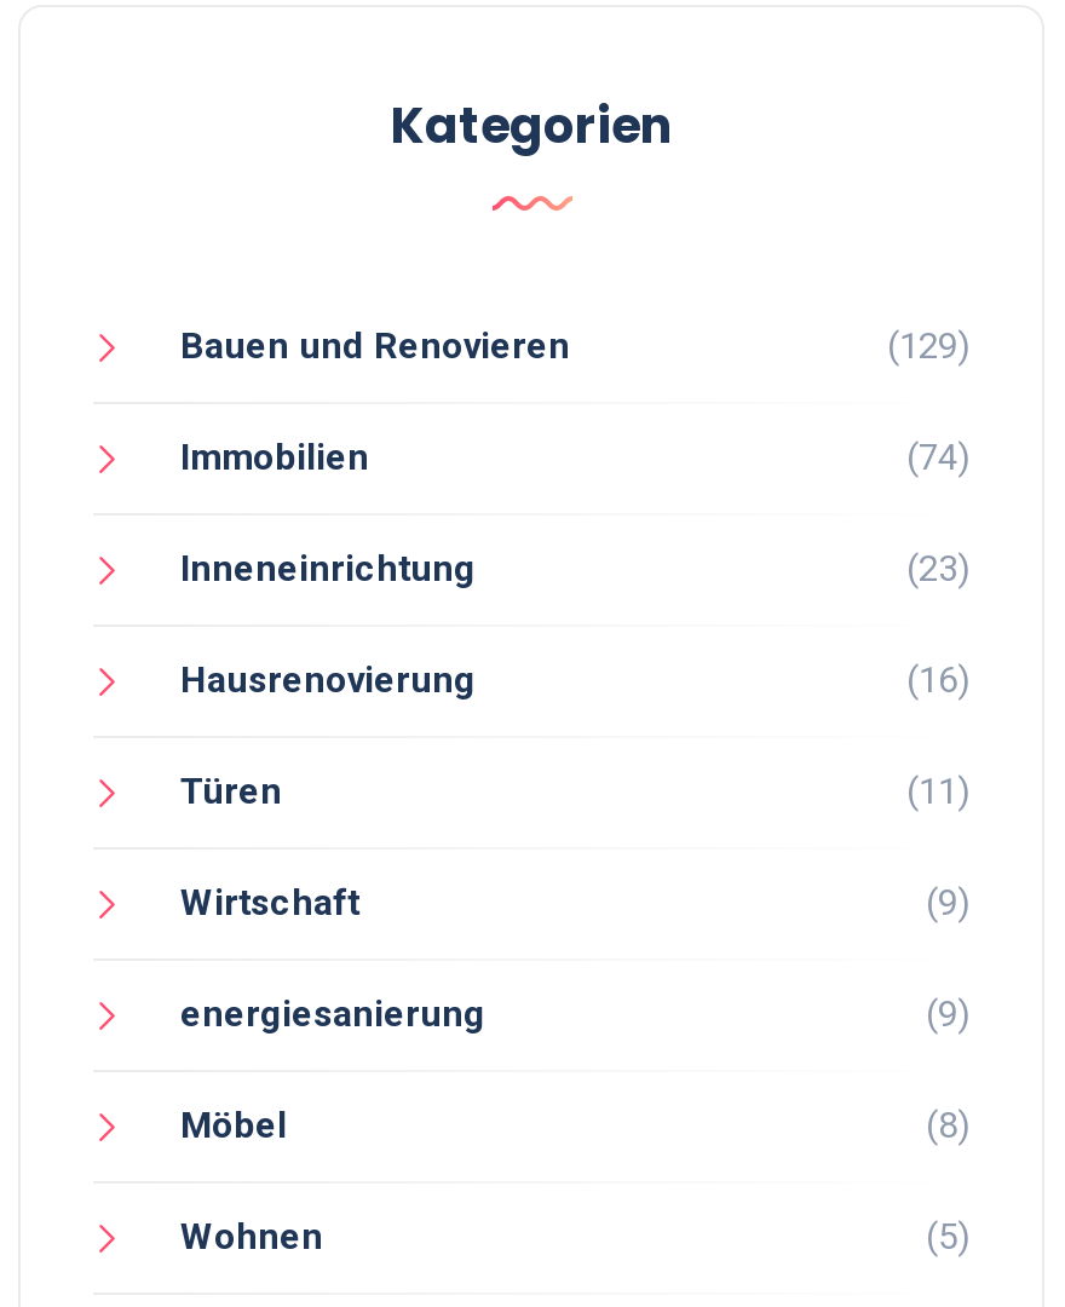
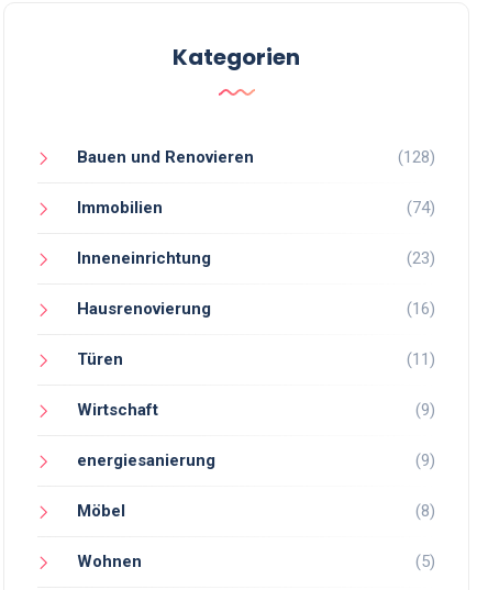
- (129)
+ (128)
